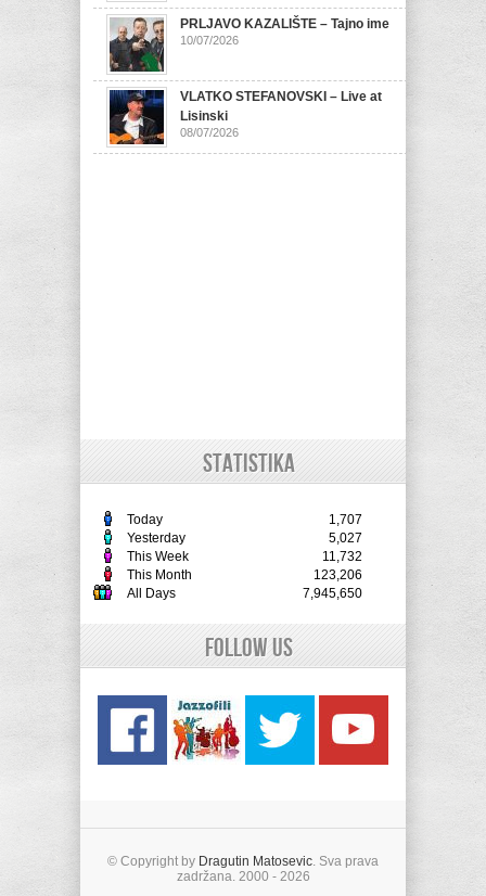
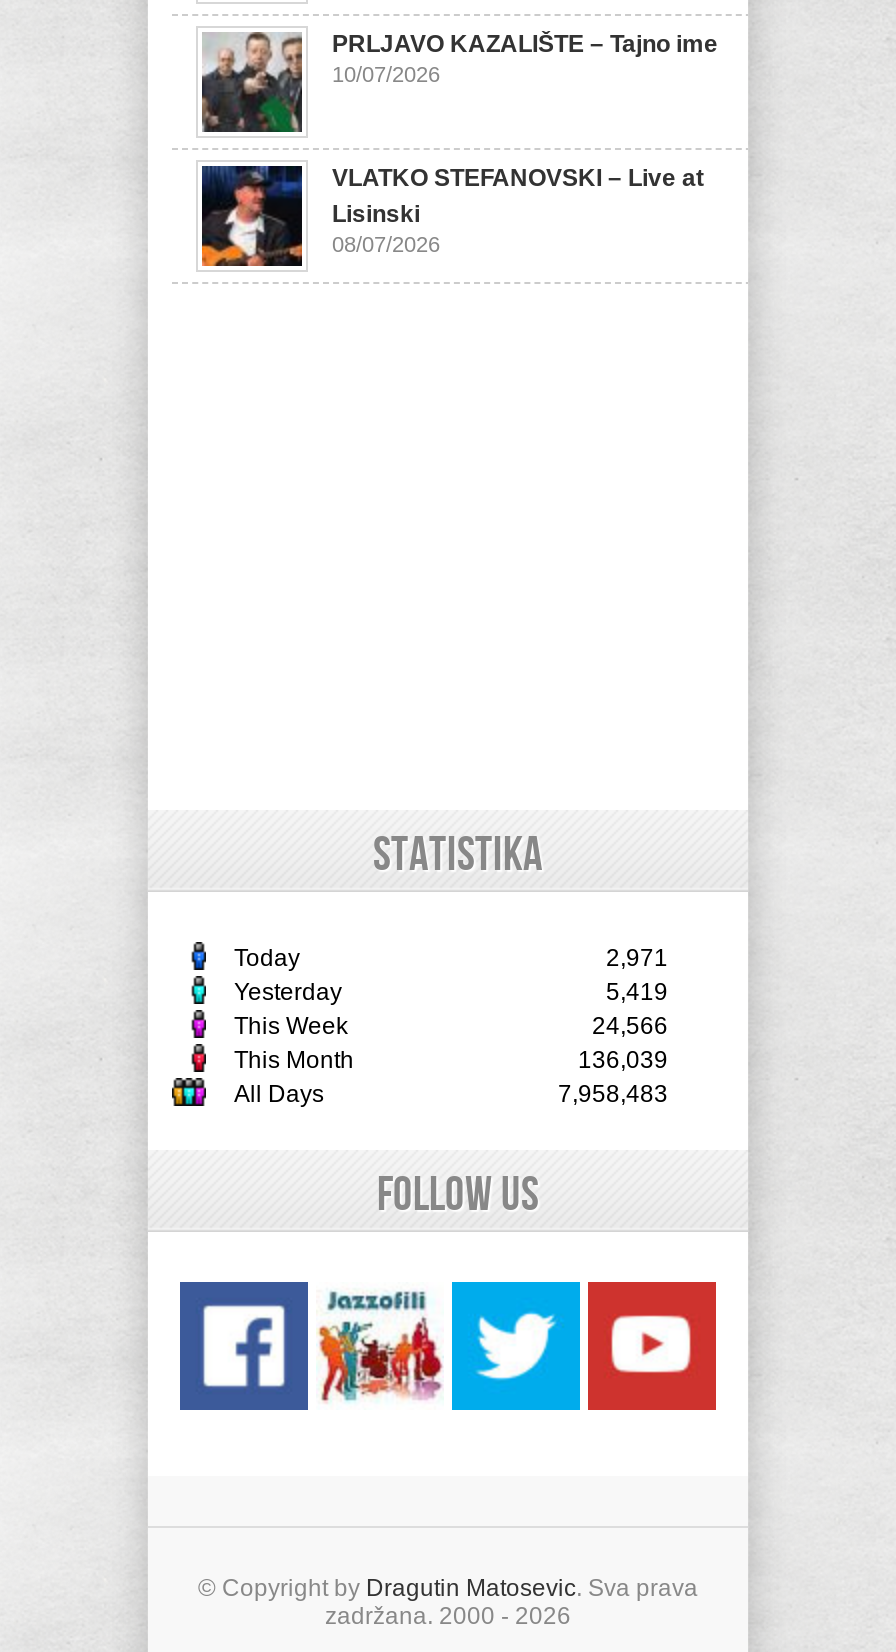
- 1,707
+ 2,971

- 5,027
+ 5,419

- 11,732
+ 24,566

- 123,206
+ 136,039

- 7,945,650
+ 7,958,483
